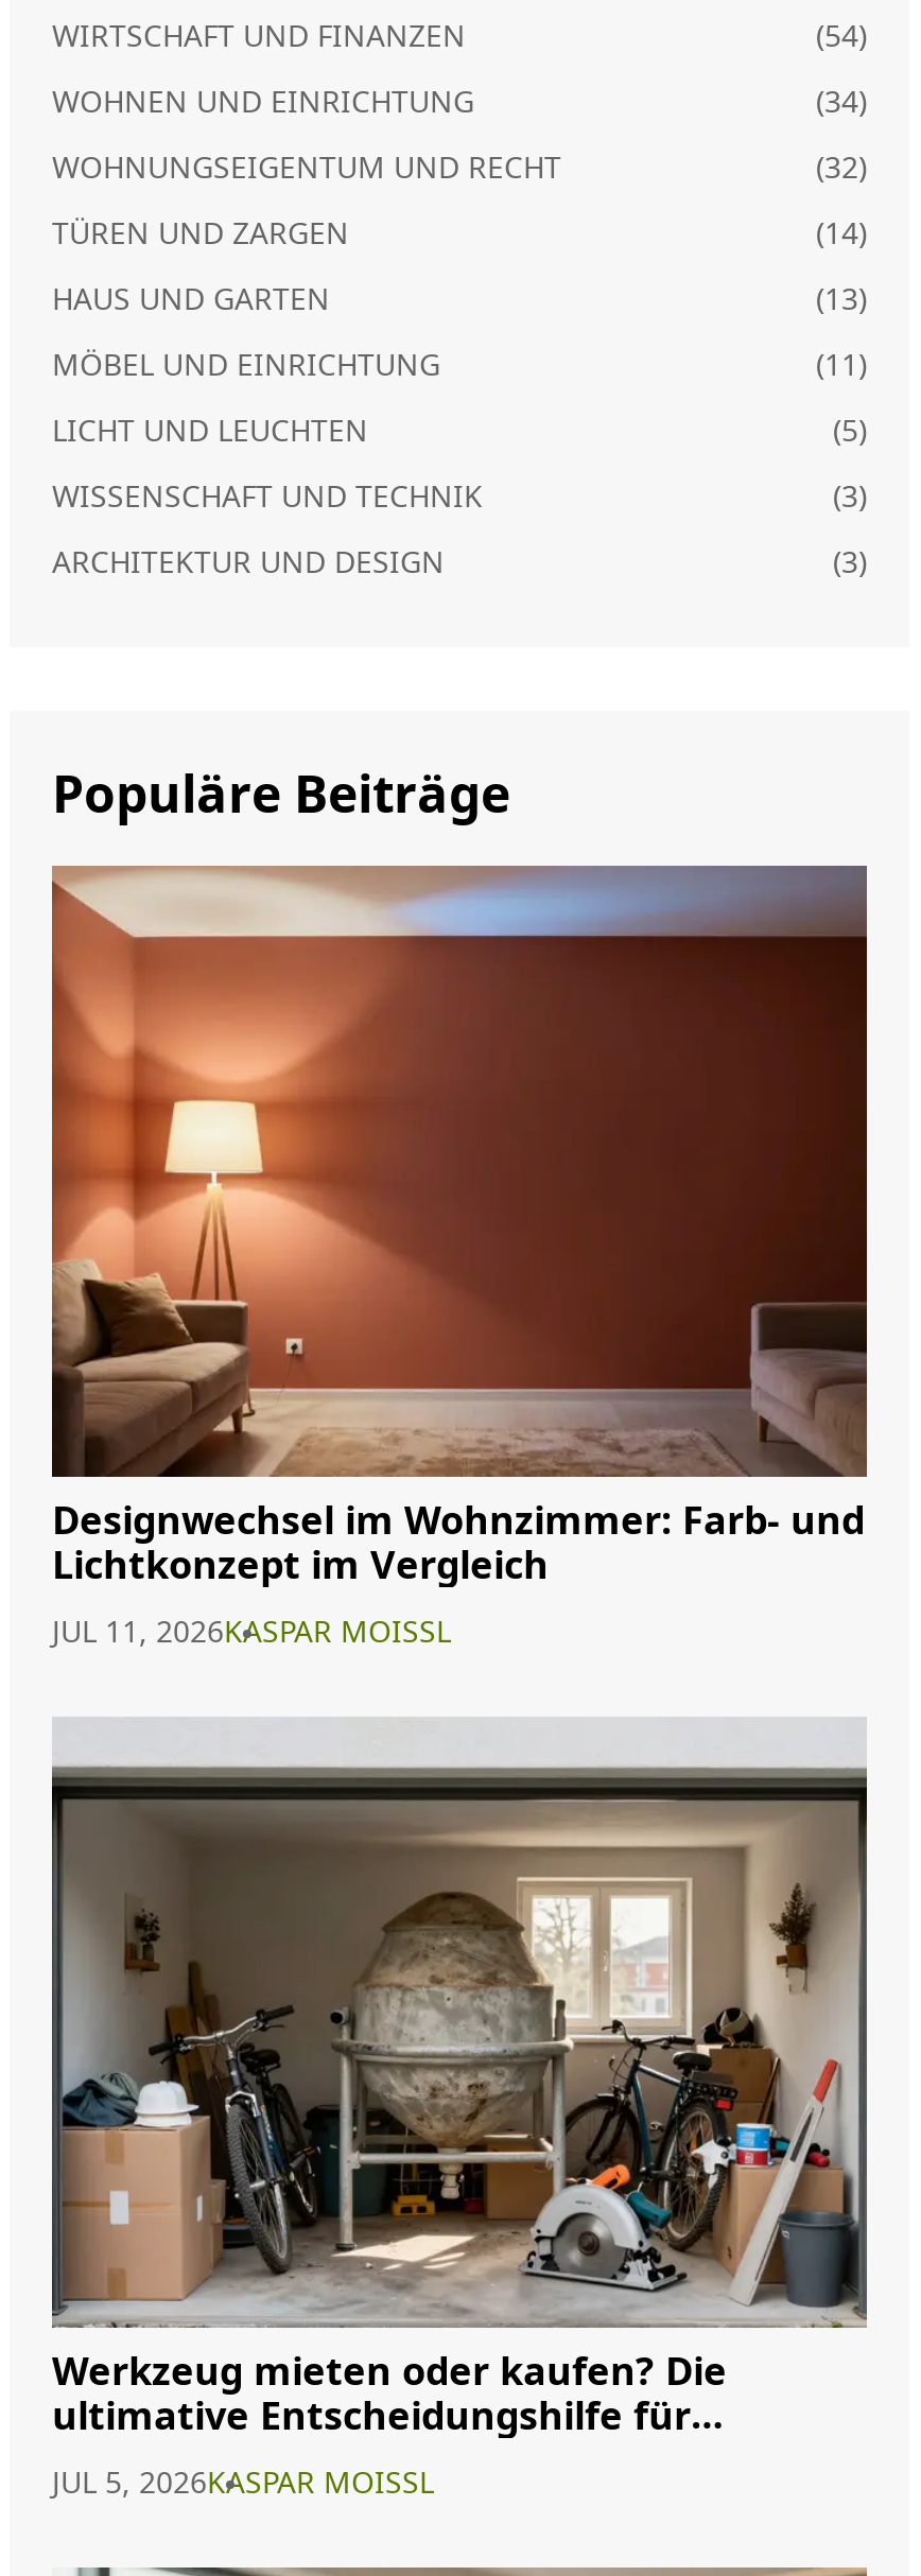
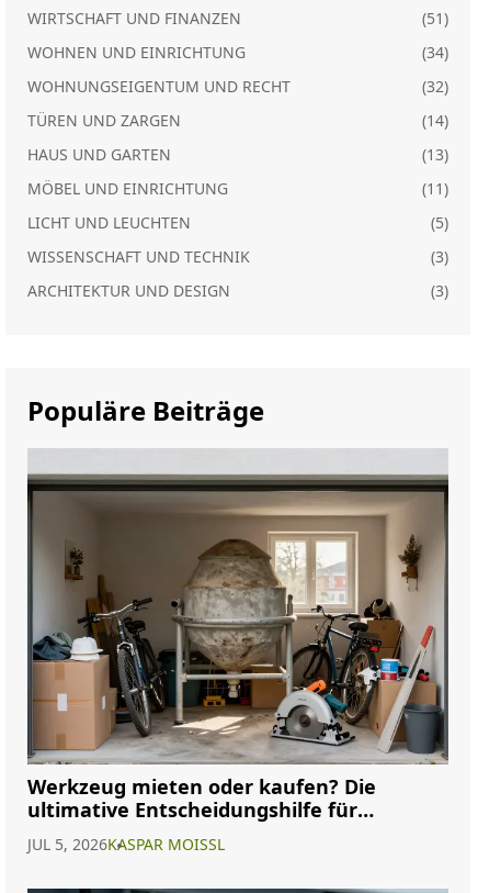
- (54)
+ (51)

- [image]
- Designwechsel im Wohnzimmer: Farb- und
- Lichtkonzept im Vergleich
- JUL 11, 2026KASPAR MOISSL
